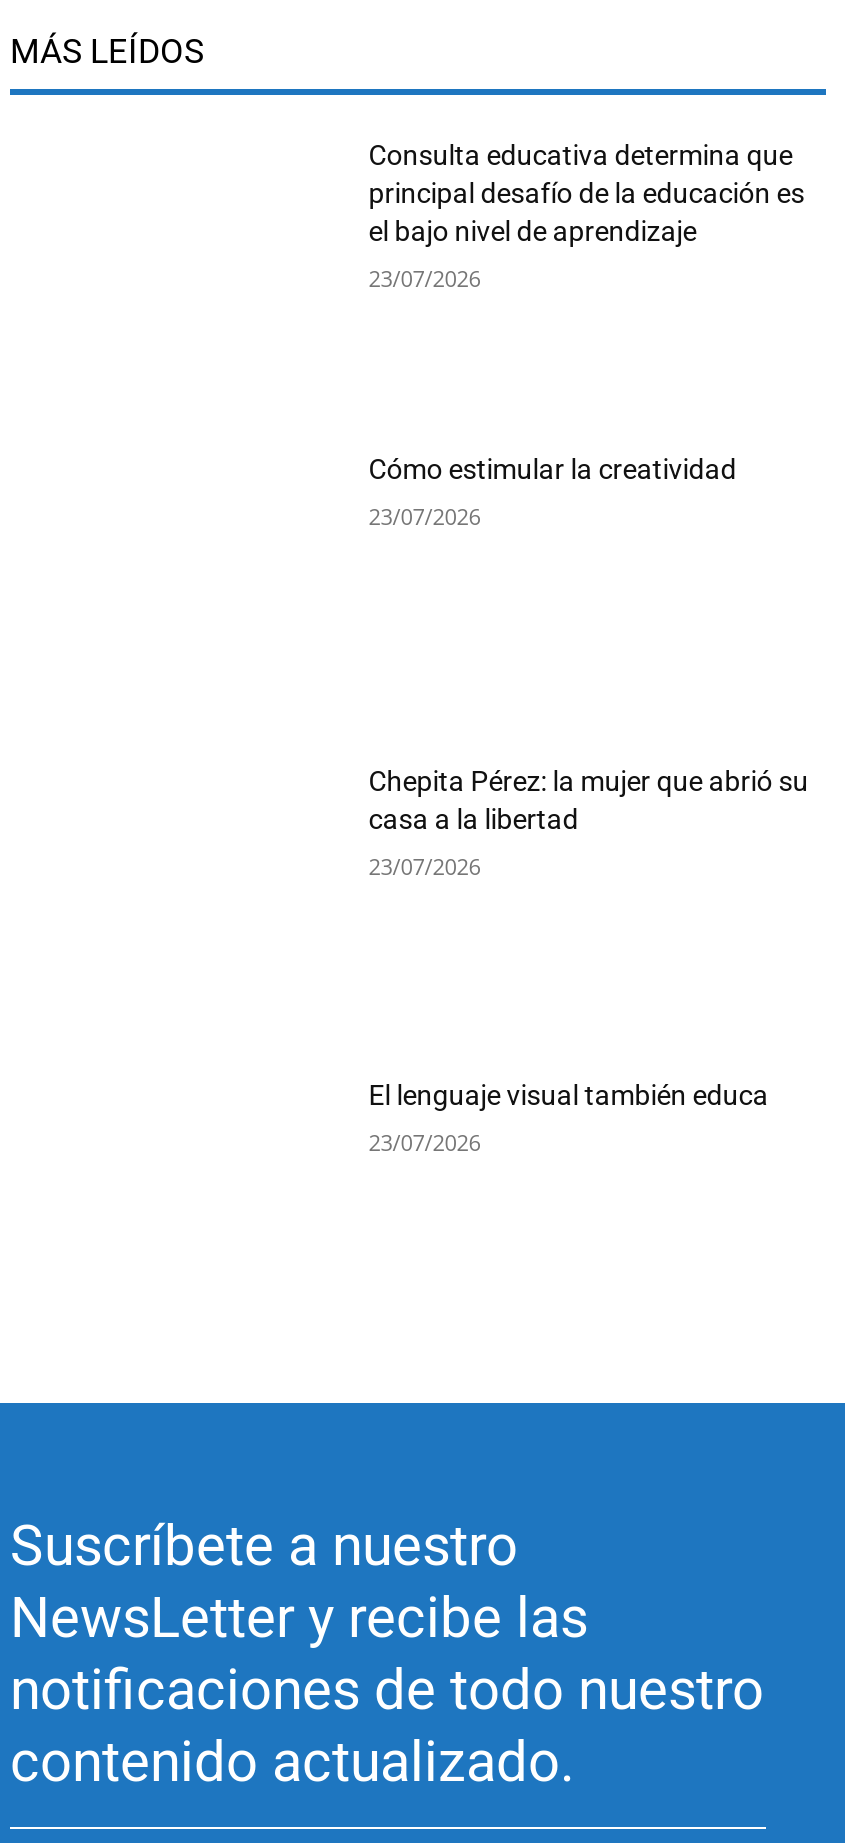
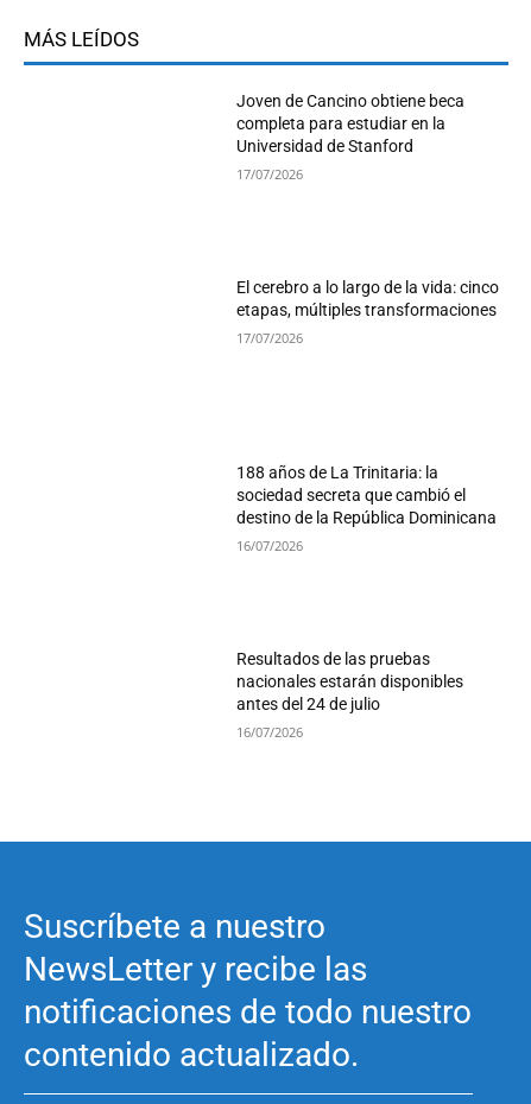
- Consulta educativa determina que
- principal desafío de la educación es
- el bajo nivel de aprendizaje
+ Joven de Cancino obtiene beca
+ completa para estudiar en la
+ Universidad de Stanford

- 23/07/2026
+ 17/07/2026

- Cómo estimular la creatividad
+ El cerebro a lo largo de la vida: cinco
+ etapas, múltiples transformaciones

- 23/07/2026
+ 17/07/2026

- Chepita Pérez: la mujer que abrió su
- casa a la libertad
+ 188 años de La Trinitaria: la
+ sociedad secreta que cambió el
+ destino de la República Dominicana

- 23/07/2026
+ 16/07/2026

- El lenguaje visual también educa
+ Resultados de las pruebas
+ nacionales estarán disponibles
+ antes del 24 de julio

- 23/07/2026
+ 16/07/2026
